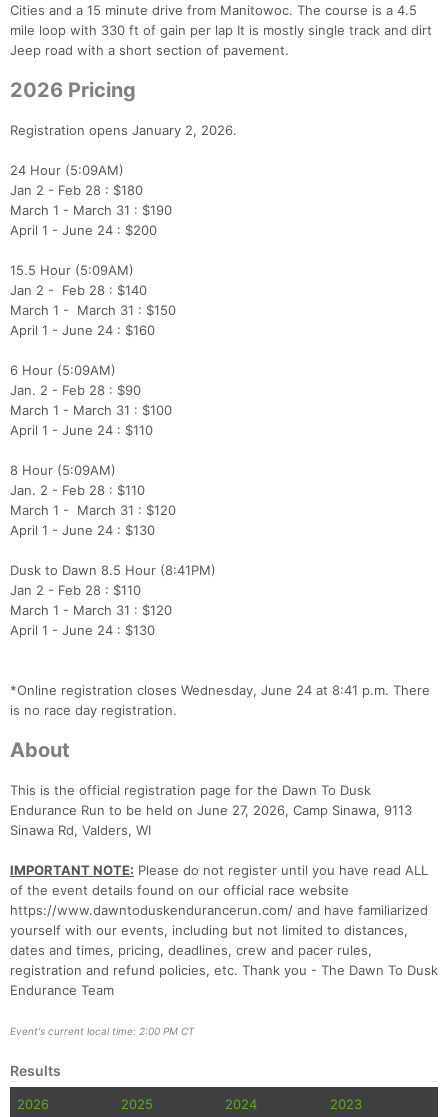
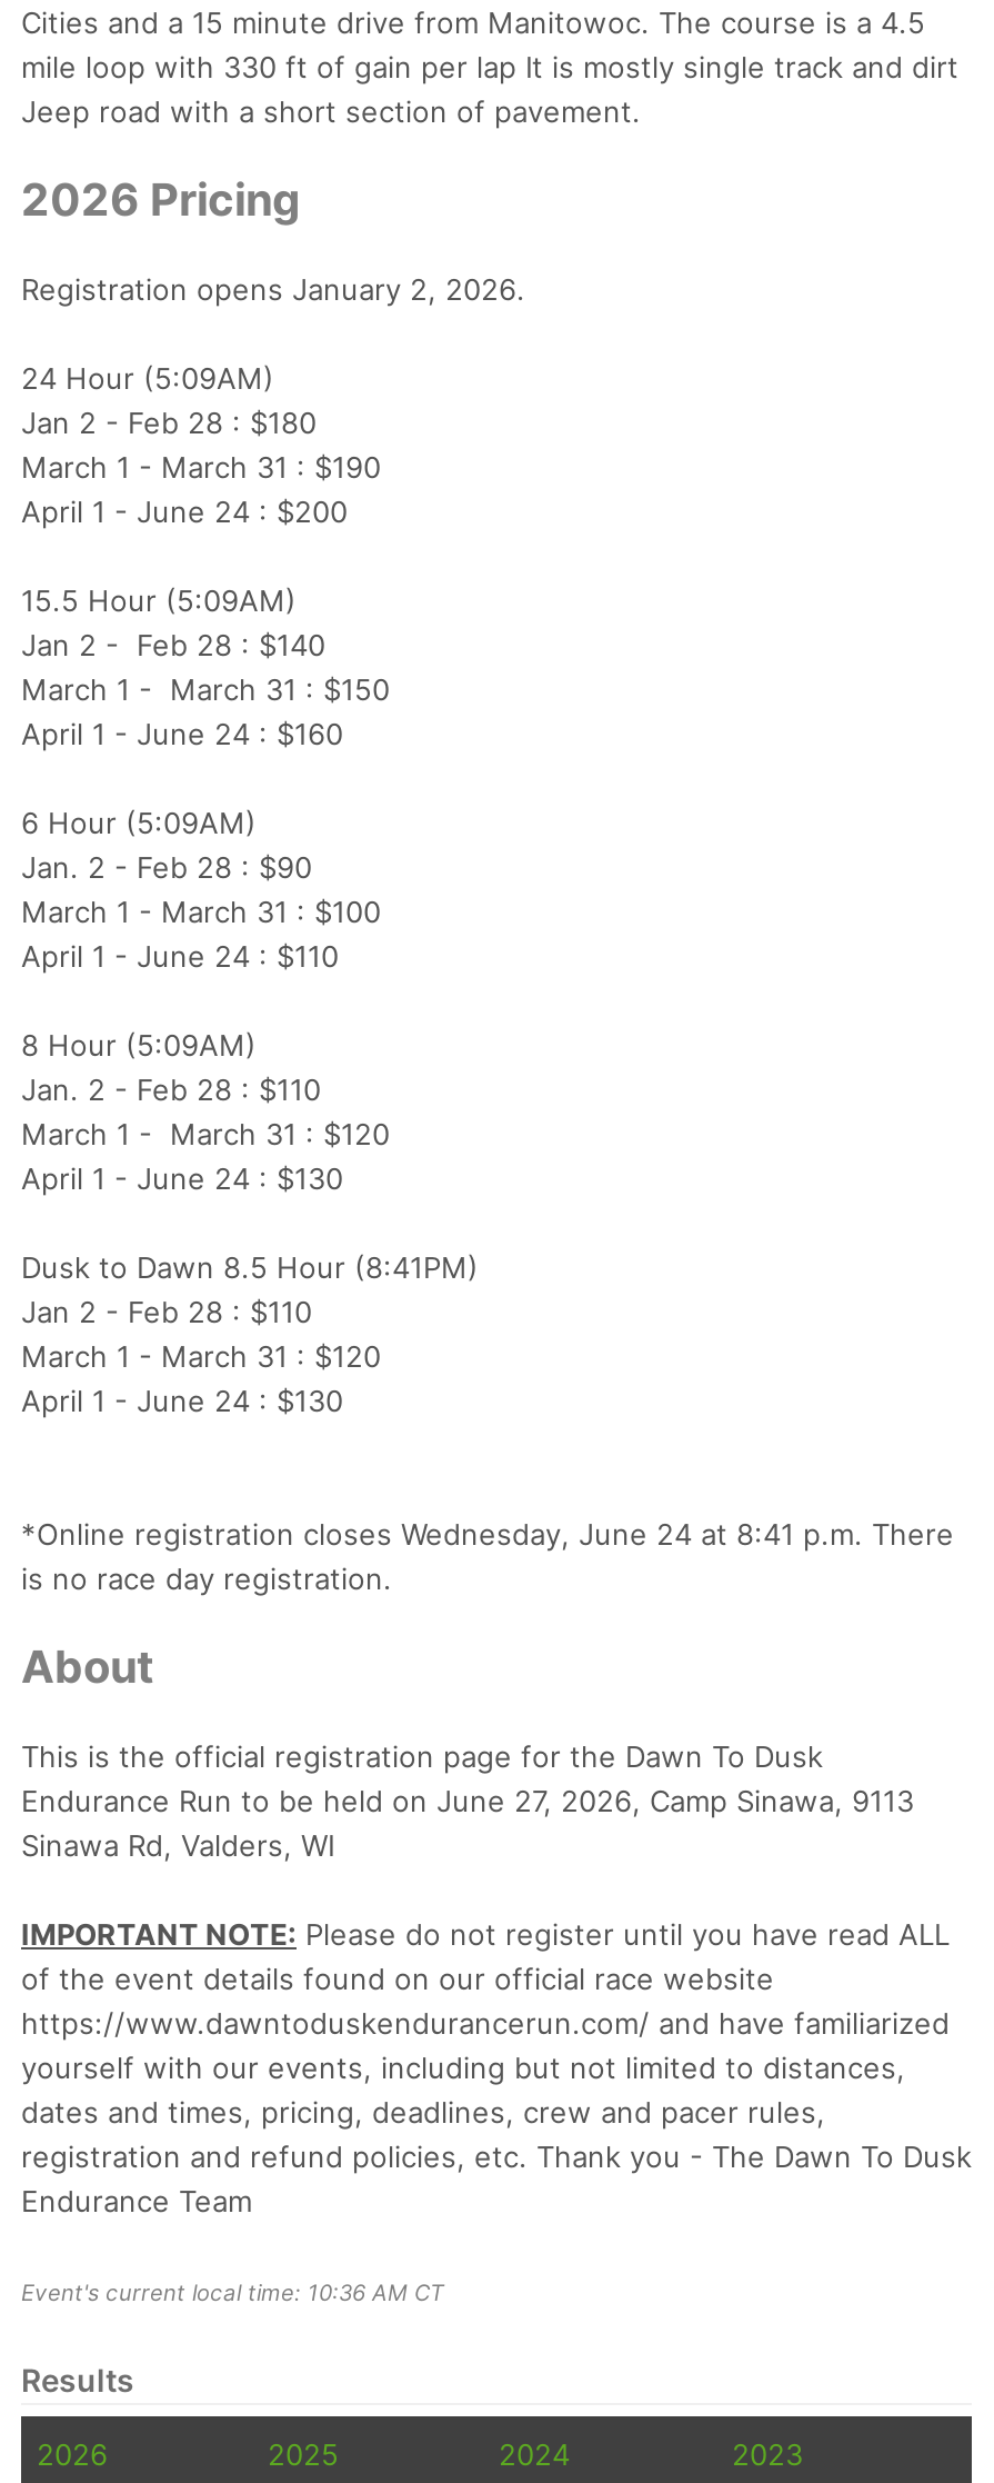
- Event's current local time: 2:00 PM CT
+ Event's current local time: 10:36 AM CT
